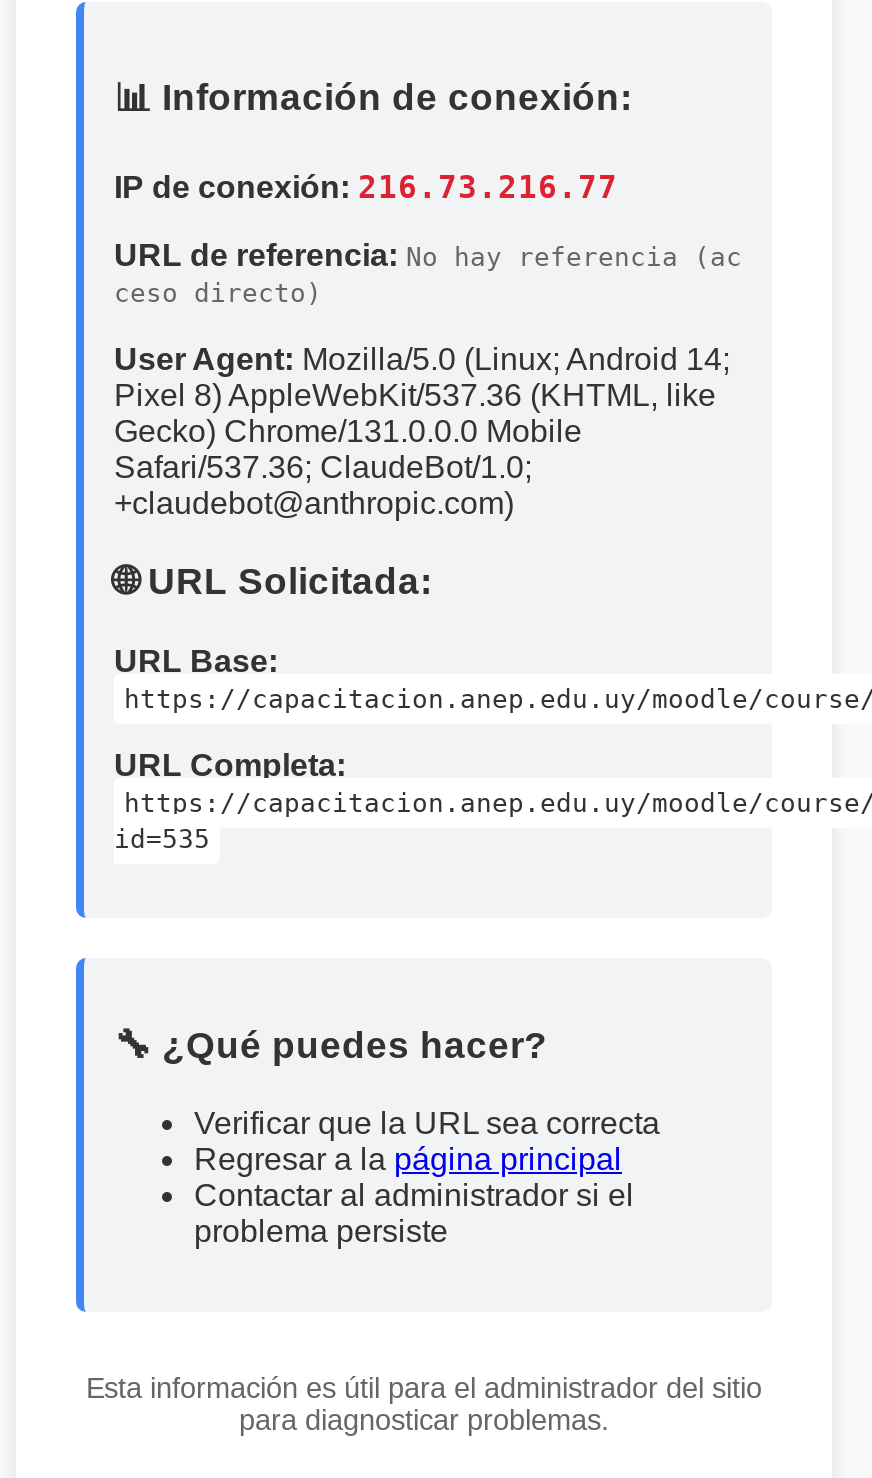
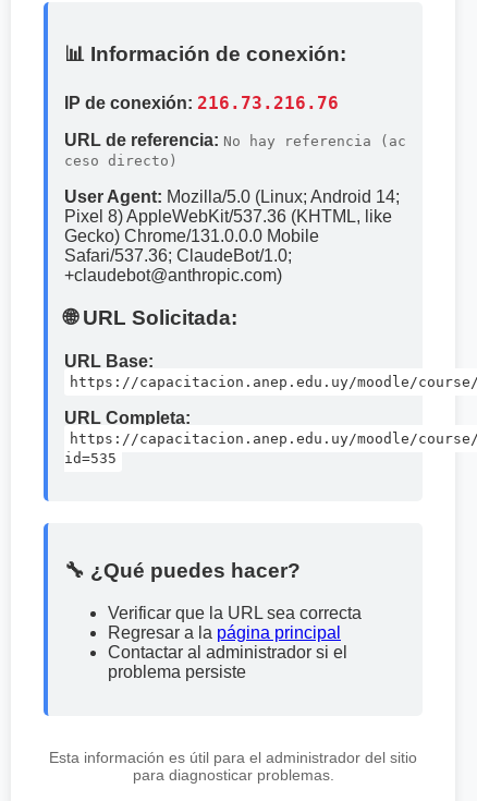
- IP de conexión: 216.73.216.77
+ IP de conexión: 216.73.216.76
